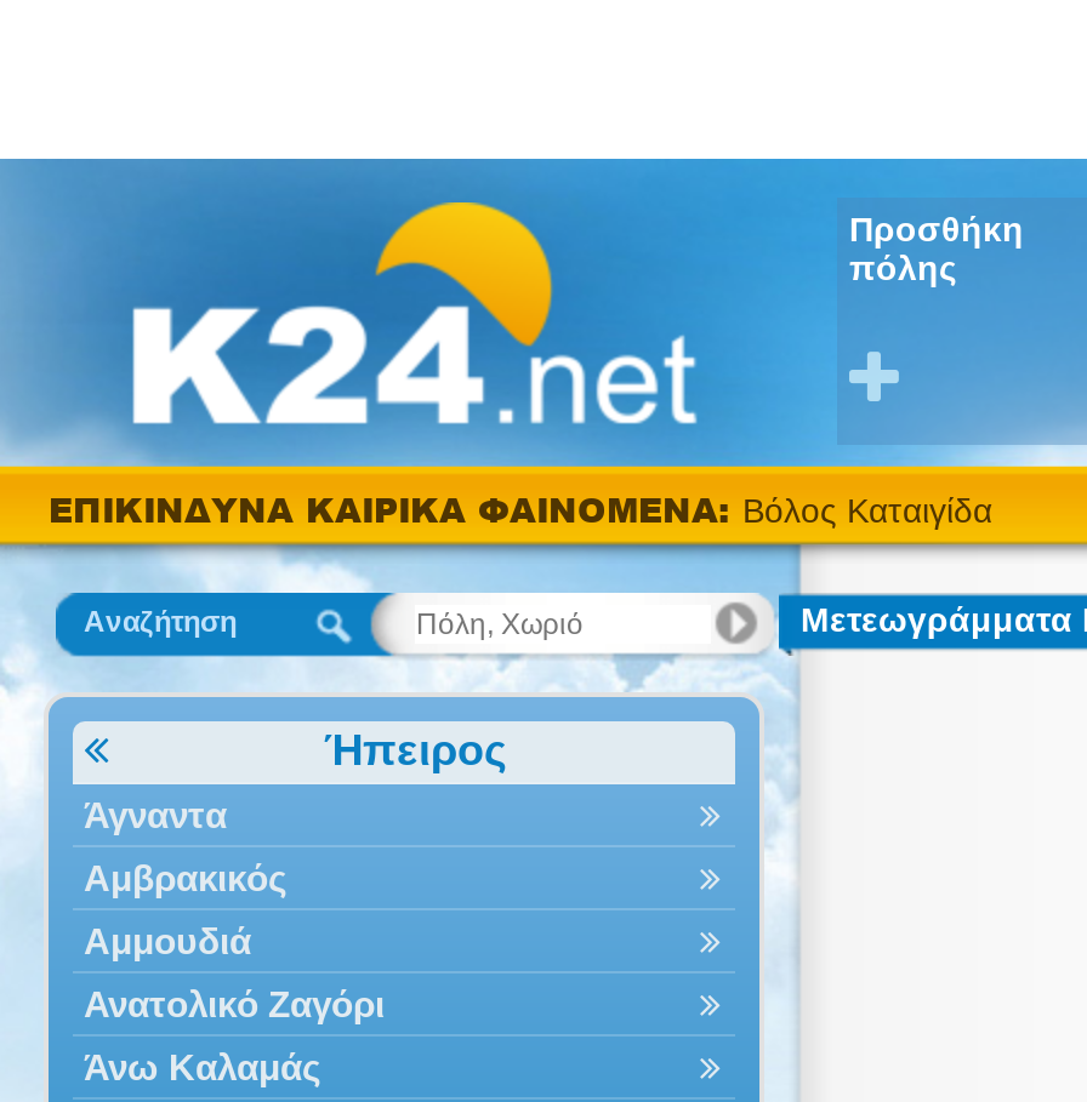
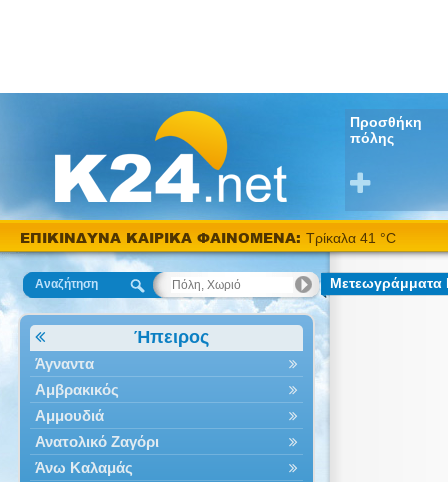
- ΕΠΙΚΙΝΔΥΝΑ ΚΑΙΡΙΚΑ ΦΑΙΝΟΜΕΝΑ: Καλαμάτα Καταιγίδα
+ ΕΠΙΚΙΝΔΥΝΑ ΚΑΙΡΙΚΑ ΦΑΙΝΟΜΕΝΑ: Τρίκαλα 41 °C
